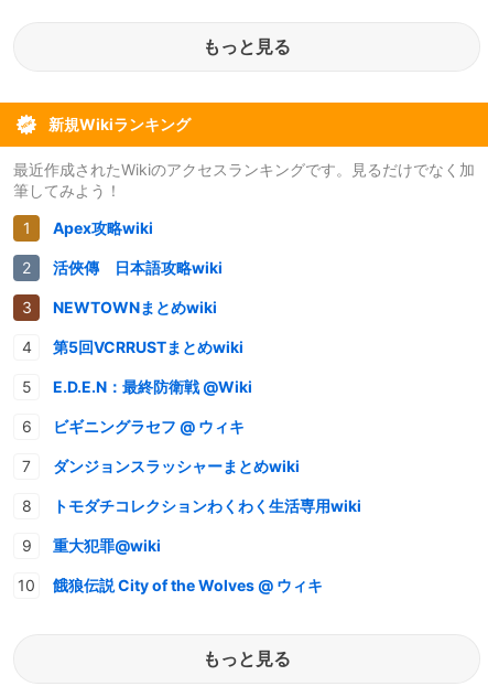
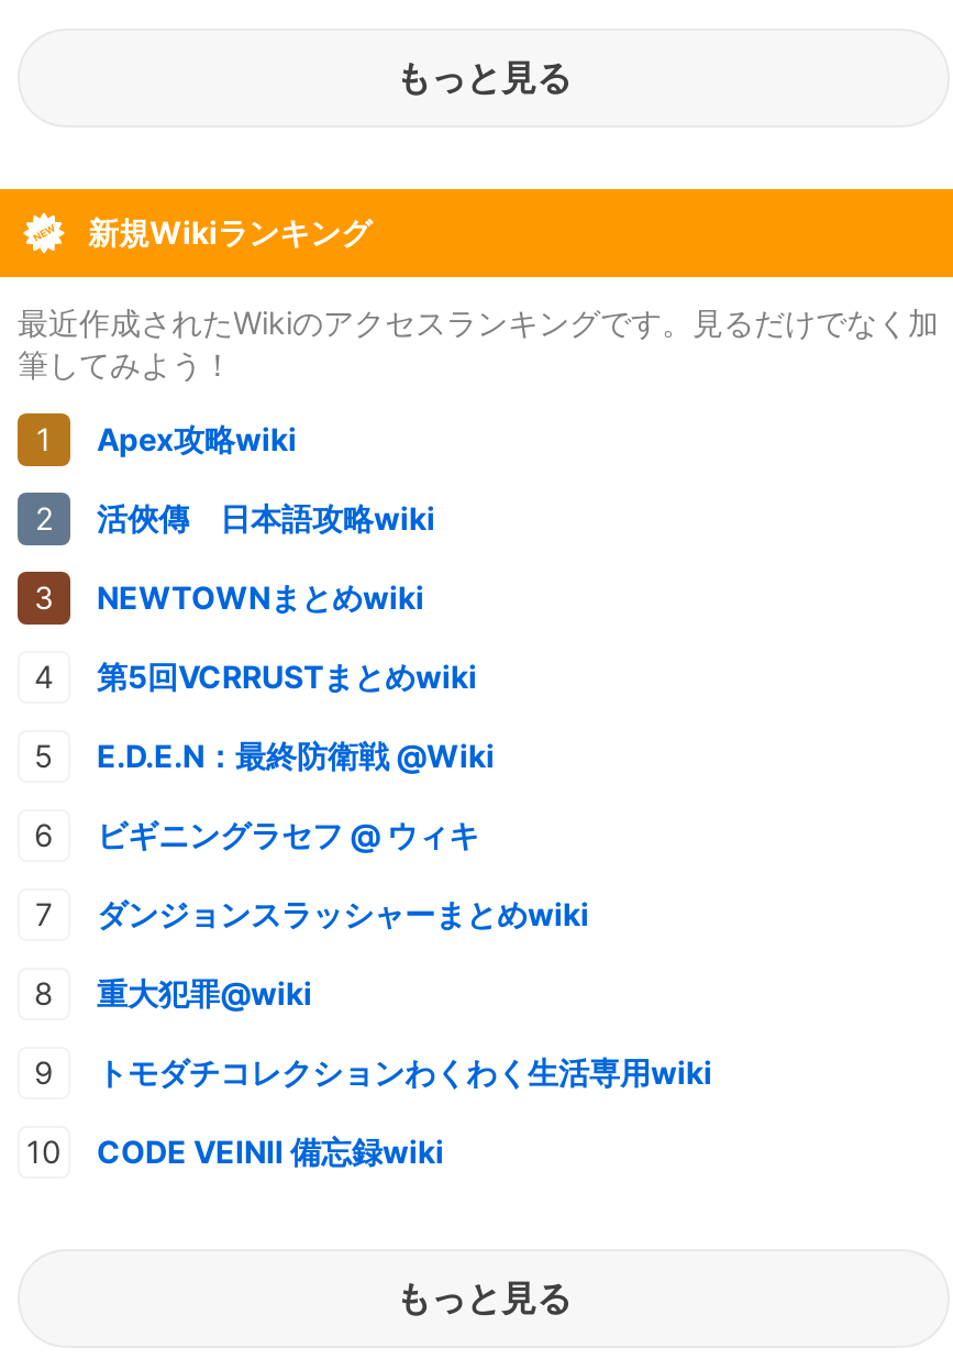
moved down: トモダチコレクションわくわく生活専用wiki

moved up: 重大犯罪@wiki

- 餓狼伝説 City of the Wolves @ ウィキ
+ CODE VEINⅡ 備忘録wiki
